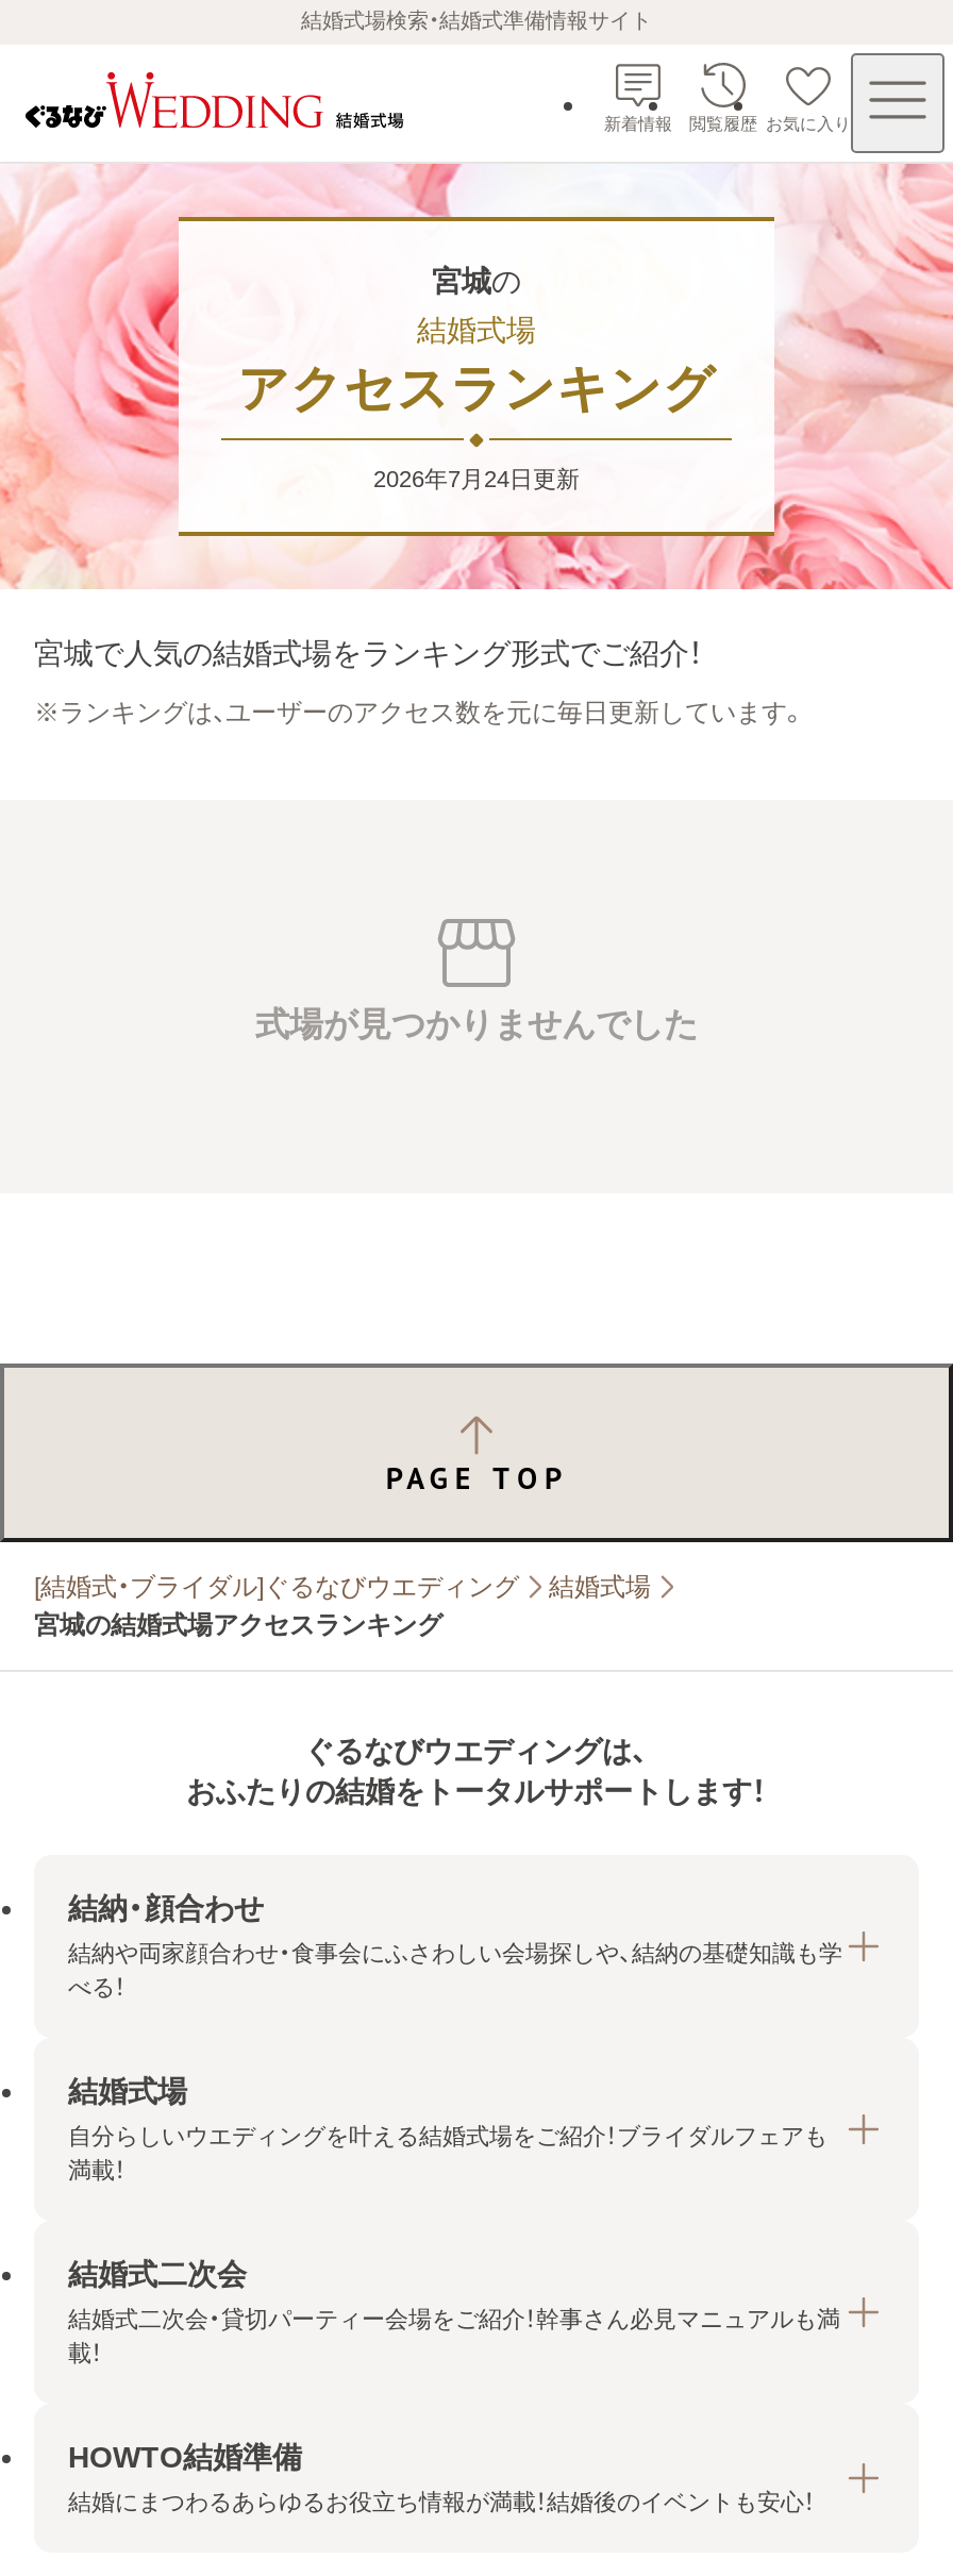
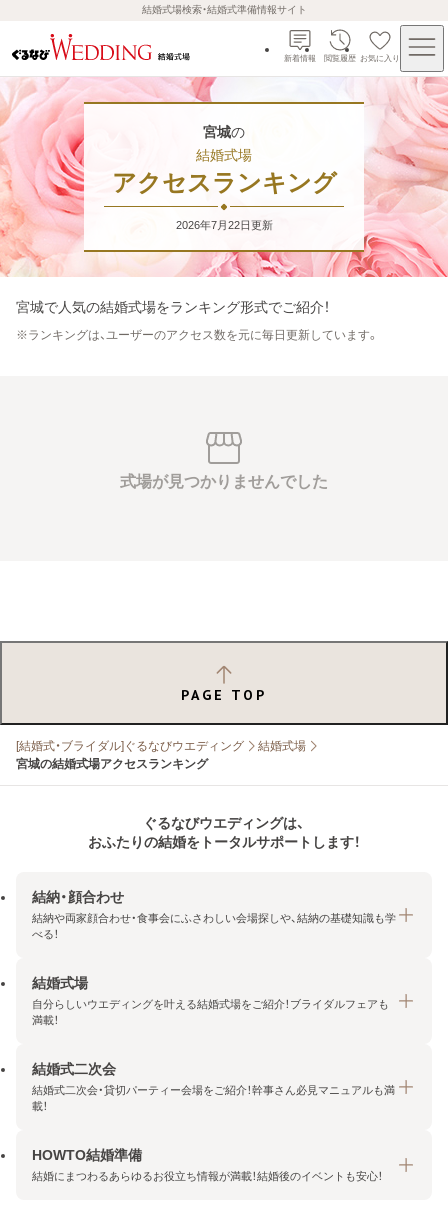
- 2026年7月24日更新
+ 2026年7月22日更新
